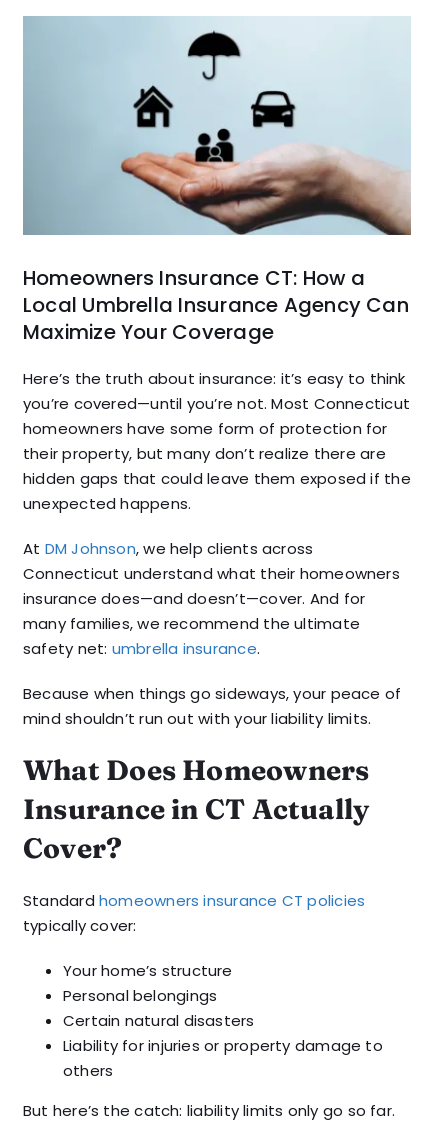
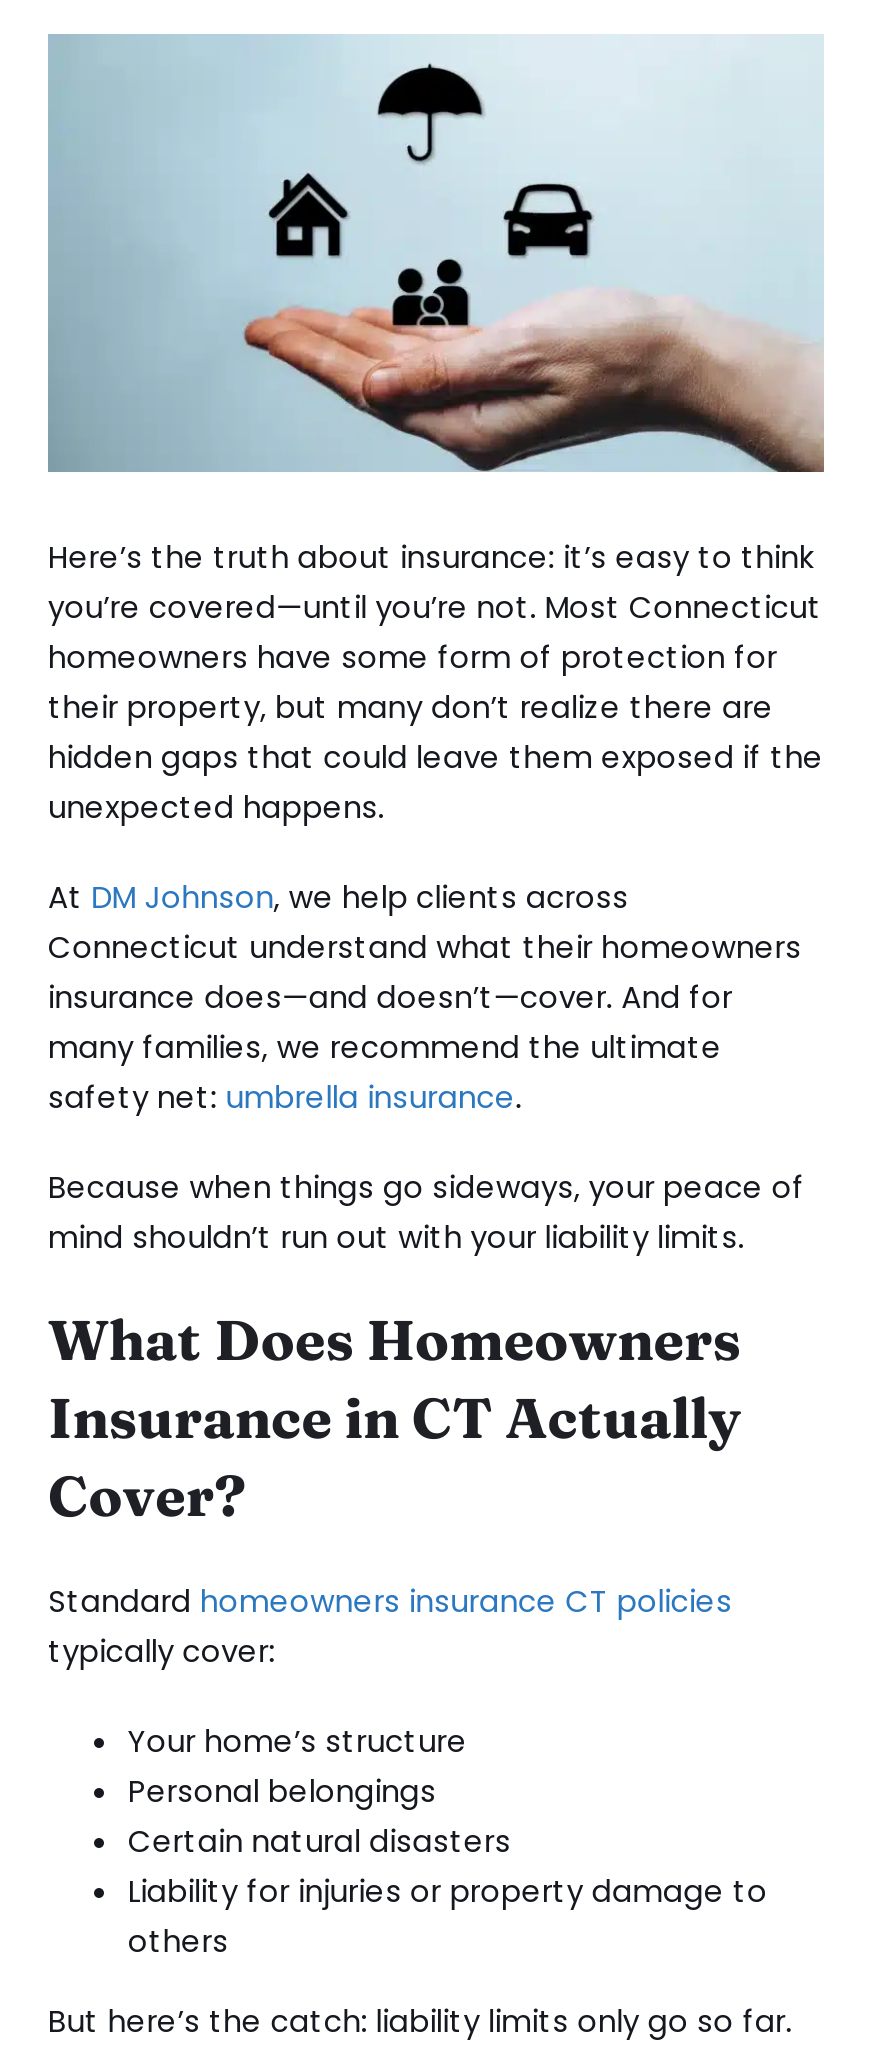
- Homeowners Insurance CT: How a
- Local Umbrella Insurance Agency Can
- Maximize Your Coverage
